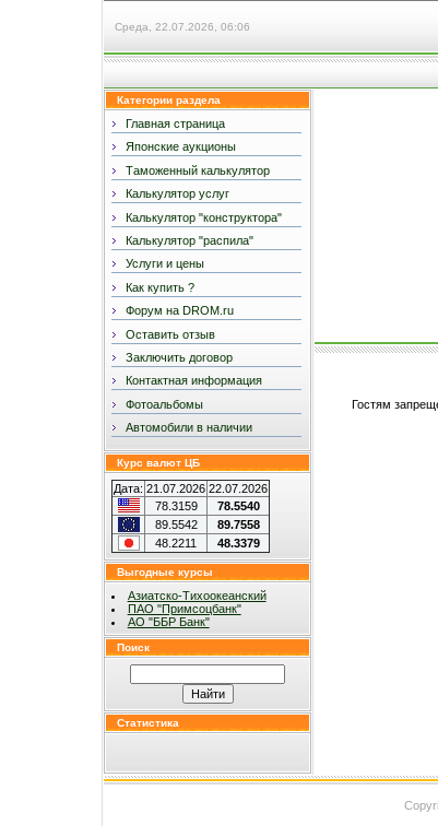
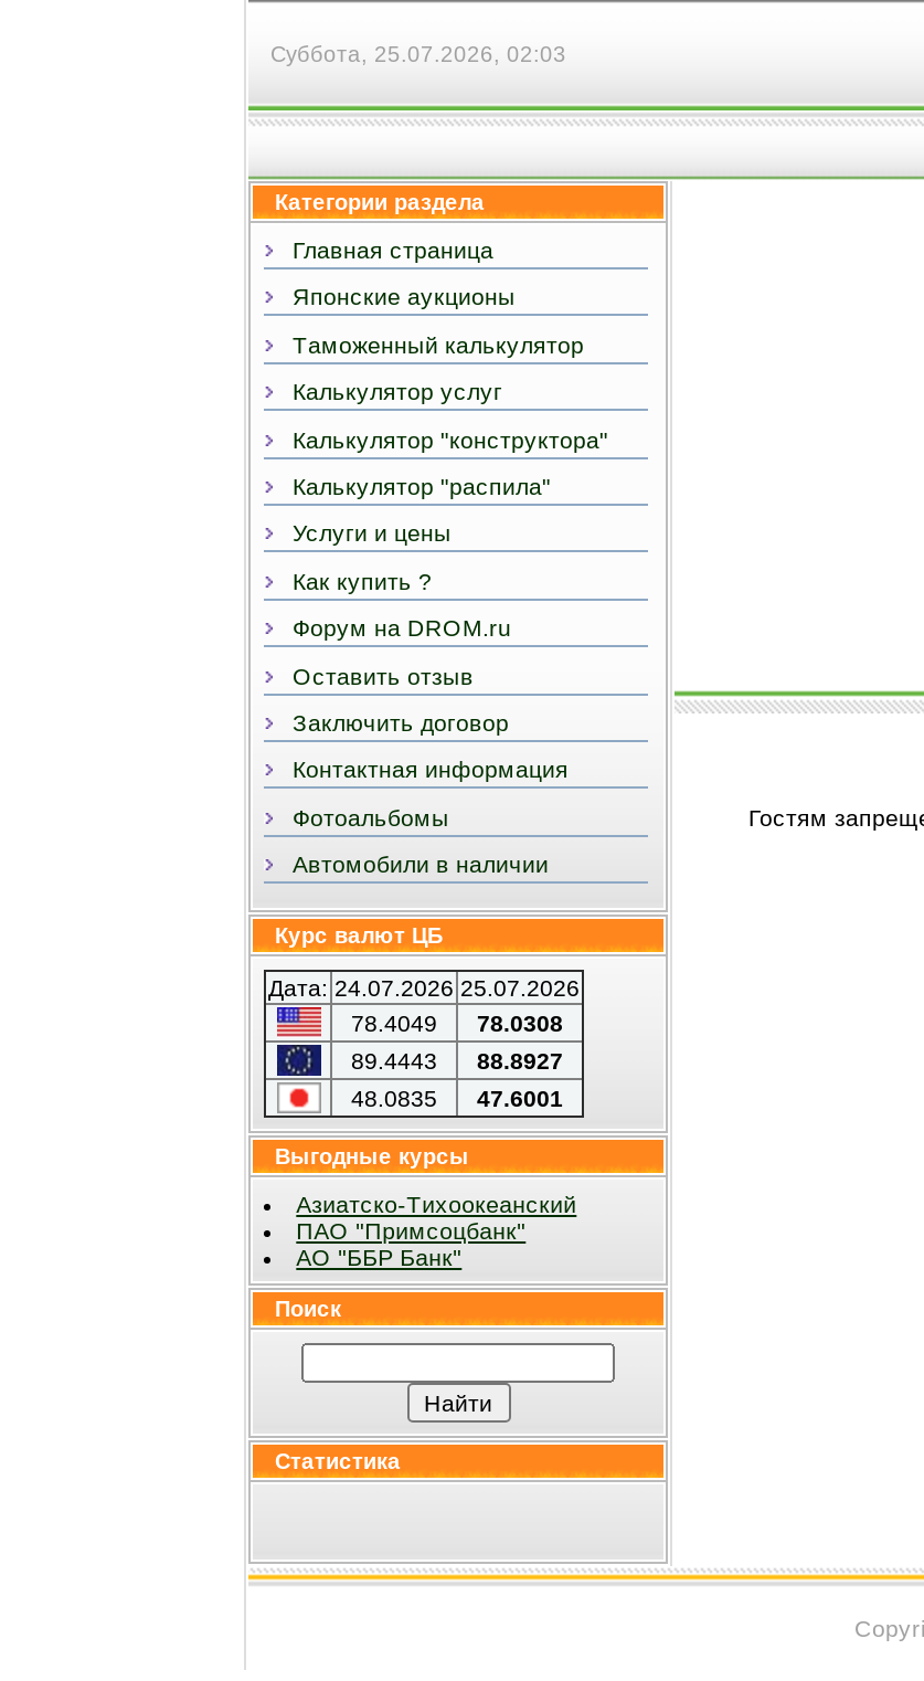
- Среда, 22.07.2026, 06:06
+ Суббота, 25.07.2026, 02:03

- Дата: 21.07.2026 22.07.2026
+ Дата: 24.07.2026 25.07.2026

- 78.3159
+ 78.4049

- 78.5540
+ 78.0308

- 89.5542
+ 89.4443

- 89.7558
+ 88.8927

- 48.2211
+ 48.0835

- 48.3379
+ 47.6001
